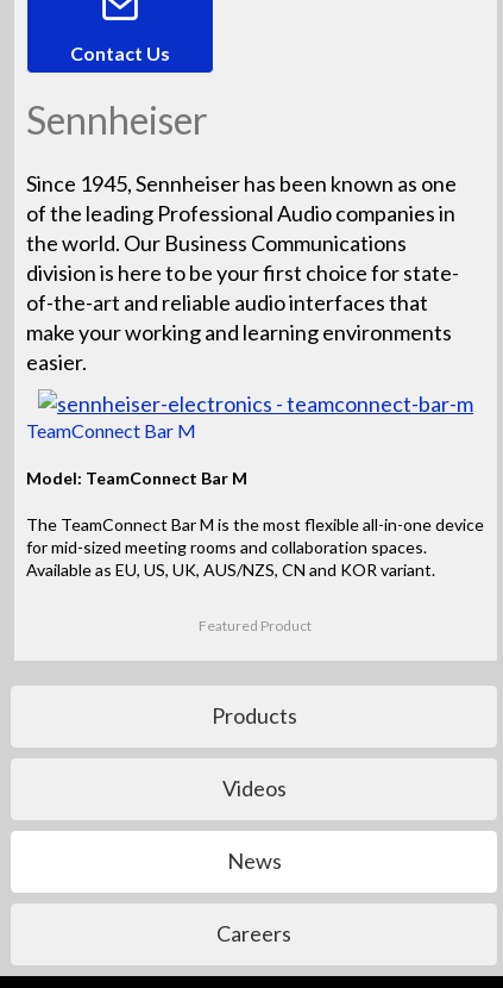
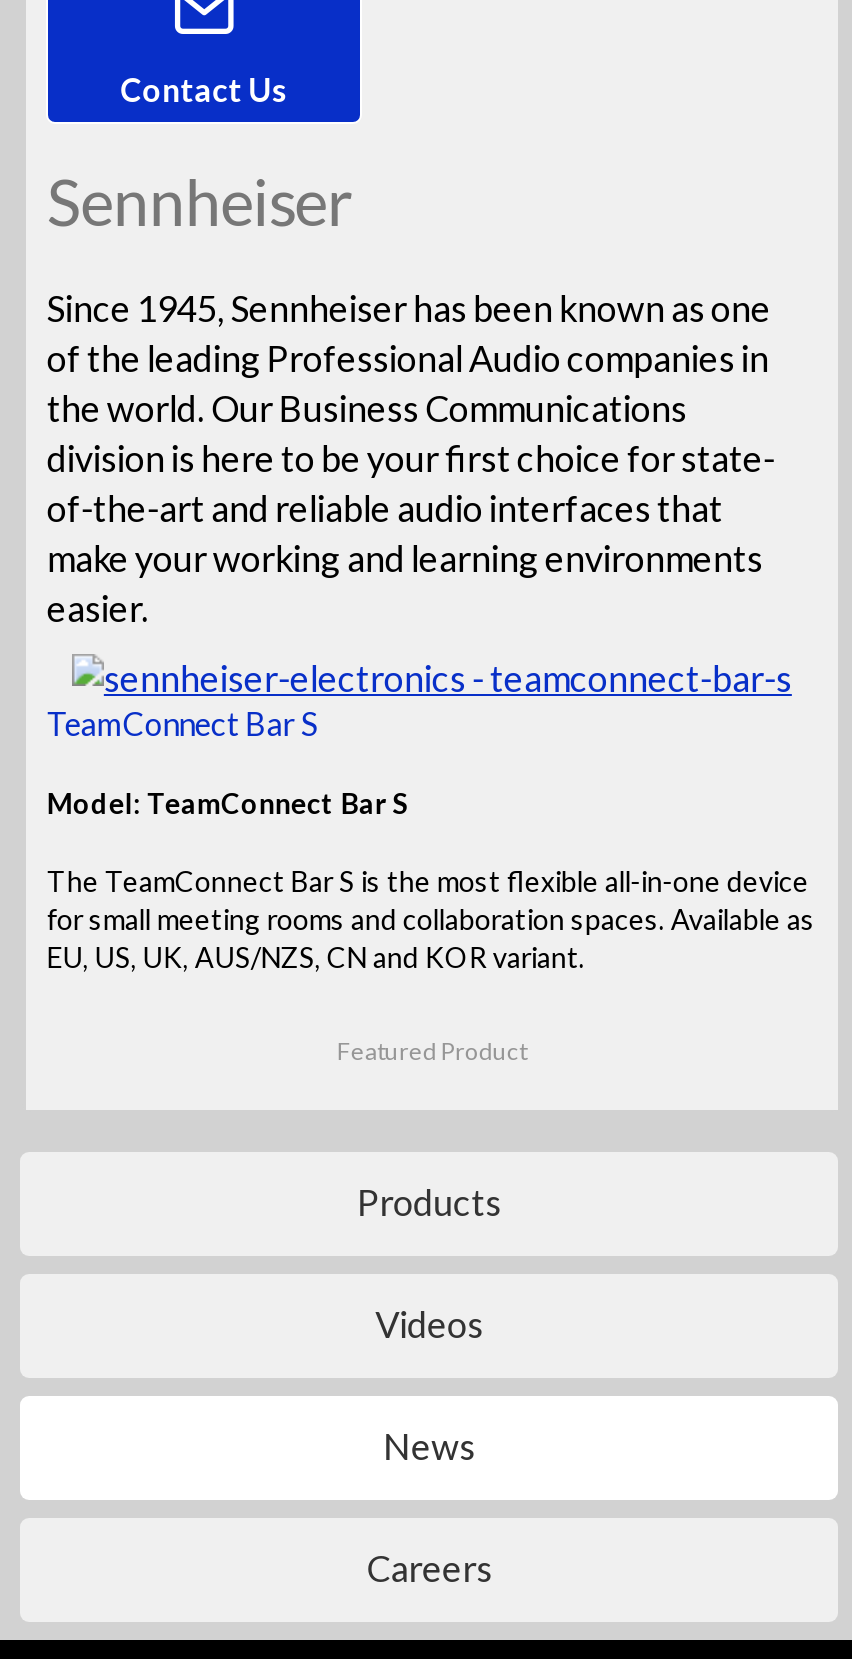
- TeamConnect Bar M
+ TeamConnect Bar S

- Model: TeamConnect Bar M
+ Model: TeamConnect Bar S

- The TeamConnect Bar M is the most flexible all-in-one device
- for mid-sized meeting rooms and collaboration spaces.
- Available as EU, US, UK, AUS/NZS, CN and KOR variant.
+ The TeamConnect Bar S is the most flexible all-in-one device
+ for small meeting rooms and collaboration spaces. Available as
+ EU, US, UK, AUS/NZS, CN and KOR variant.
